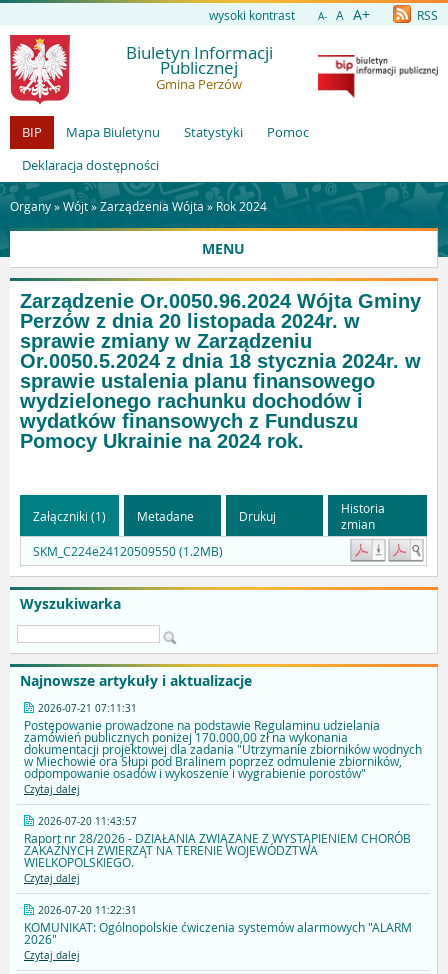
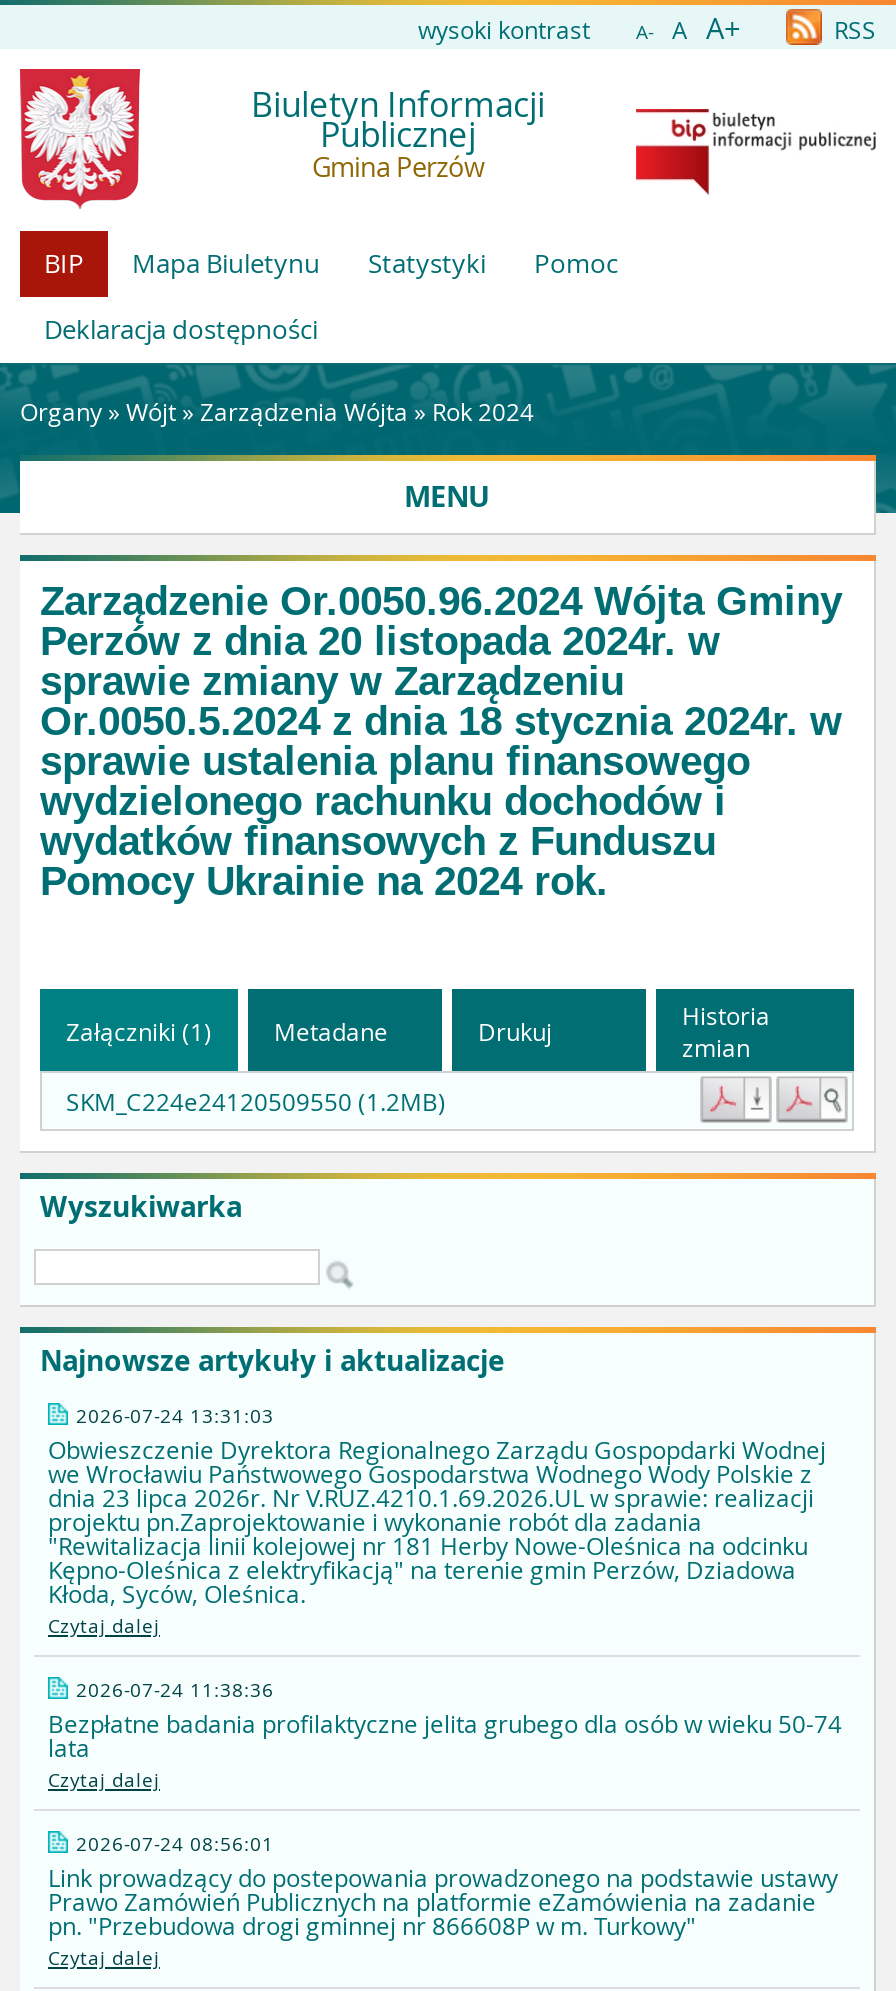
- 2026-07-21 07:11:31
- Postępowanie prowadzone na podstawie Regulaminu udzielania
- zamówień publicznych poniżej 170.000,00 zł na wykonania
- dokumentacji projektowej dla zadania "Utrzymanie zbiorników wodnych
- w Miechowie ora Słupi pod Bralinem poprzez odmulenie zbiorników,
- odpompowanie osadów i wykoszenie i wygrabienie porostów"
+ 2026-07-24 13:31:03
+ Obwieszczenie Dyrektora Regionalnego Zarządu Gospopdarki Wodnej
+ we Wrocławiu Państwowego Gospodarstwa Wodnego Wody Polskie z
+ dnia 23 lipca 2026r. Nr V.RUZ.4210.1.69.2026.UL w sprawie: realizacji
+ projektu pn.Zaprojektowanie i wykonanie robót dla zadania
+ "Rewitalizacja linii kolejowej nr 181 Herby Nowe-Oleśnica na odcinku
+ Kępno-Oleśnica z elektryfikacją" na terenie gmin Perzów, Dziadowa
+ Kłoda, Syców, Oleśnica.

- 2026-07-20 11:43:57
- Raport nr 28/2026 - DZIAŁANIA ZWIĄZANE Z WYSTĄPIENIEM CHORÓB
- ZAKAŹNYCH ZWIERZĄT NA TERENIE WOJEWÓDZTWA
- WIELKOPOLSKIEGO.
+ 2026-07-24 11:38:36
+ Bezpłatne badania profilaktyczne jelita grubego dla osób w wieku 50-74
+ lata

- 2026-07-20 11:22:31
- KOMUNIKAT: Ogólnopolskie ćwiczenia systemów alarmowych "ALARM
- 2026"
+ 2026-07-24 08:56:01
+ Link prowadzący do postepowania prowadzonego na podstawie ustawy
+ Prawo Zamówień Publicznych na platformie eZamówienia na zadanie
+ pn. "Przebudowa drogi gminnej nr 866608P w m. Turkowy"
